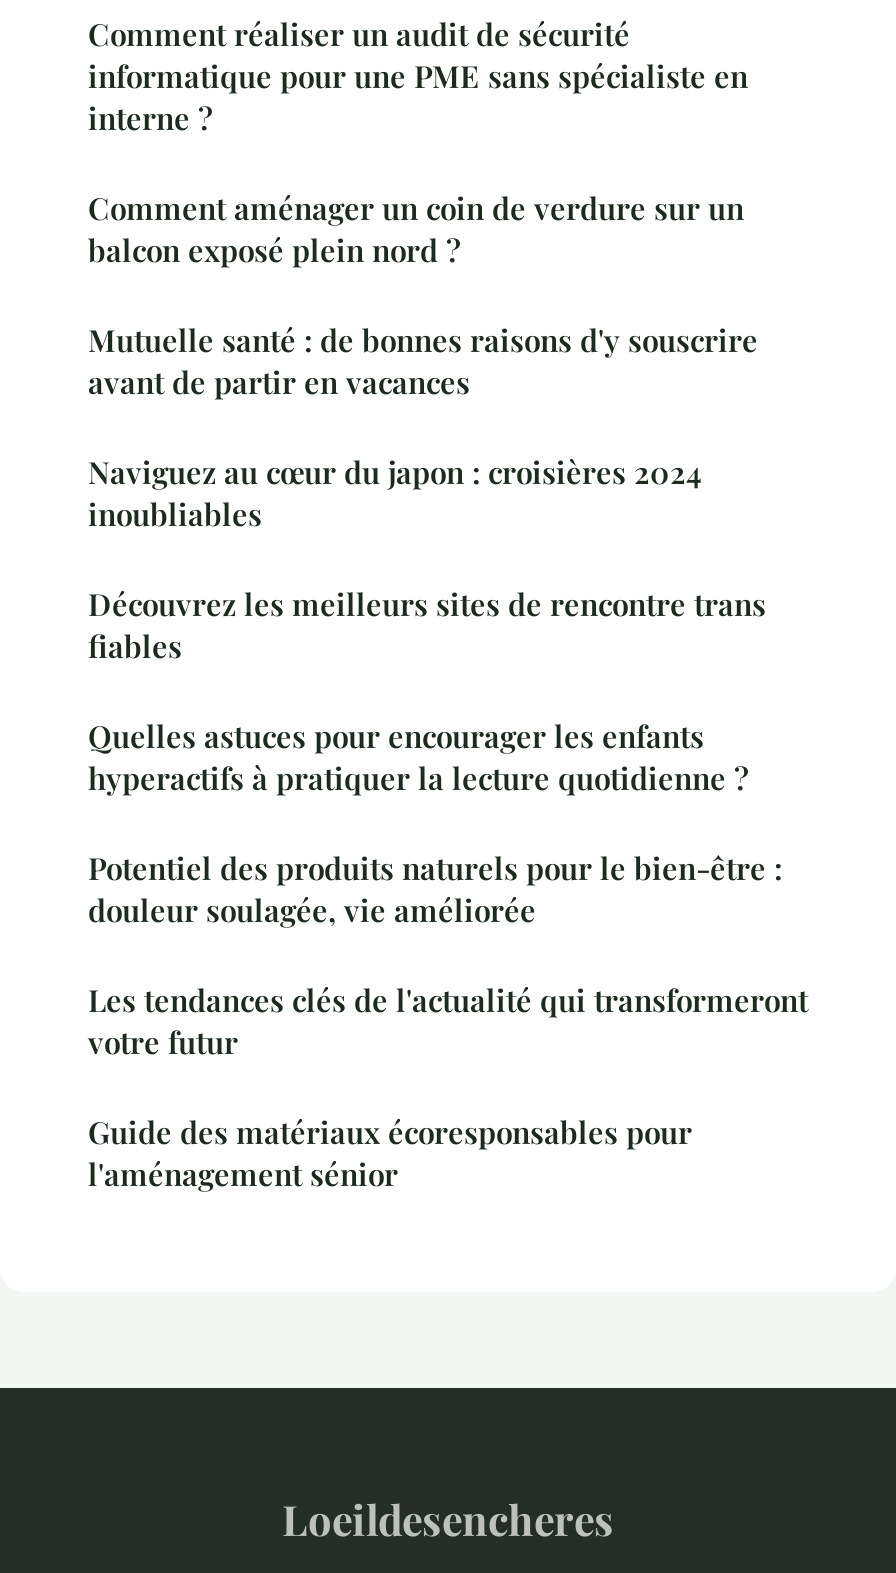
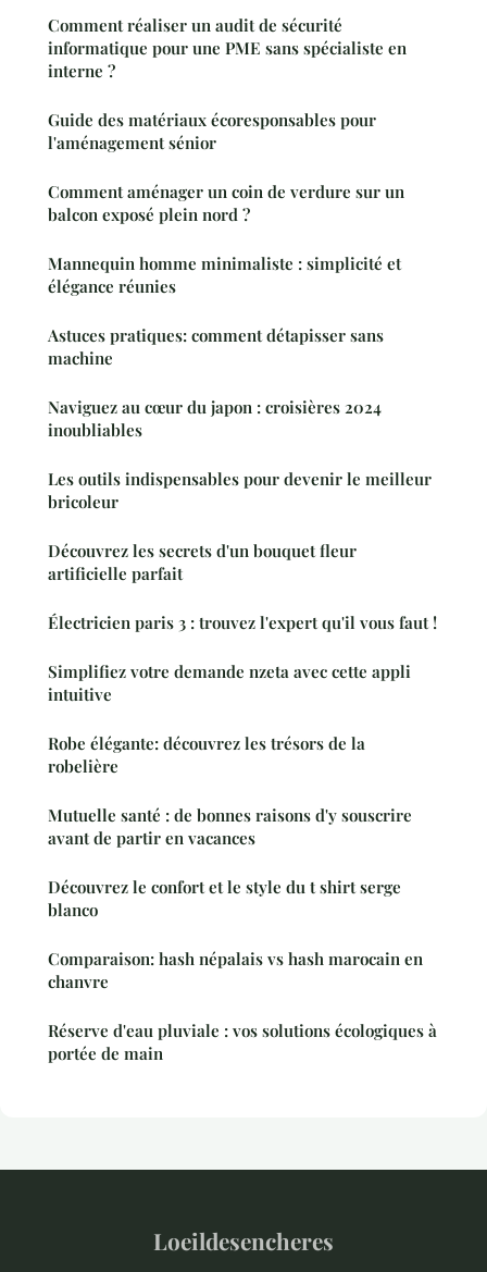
moved down: Comment aménager un coin de verdure sur un | balcon exposé plein nord ?

moved down: Mutuelle santé : de bonnes raisons d'y souscrire | avant de partir en vacances

moved down: Naviguez au cœur du japon : croisières 2024 | inoubliables

- Découvrez les meilleurs sites de rencontre trans
- fiables
- Quelles astuces pour encourager les enfants
- hyperactifs à pratiquer la lecture quotidienne ?
- Potentiel des produits naturels pour le bien-être :
- douleur soulagée, vie améliorée
- Les tendances clés de l'actualité qui transformeront
- votre futur

moved up: Guide des matériaux écoresponsables pour | l'aménagement sénior

+ Mannequin homme minimaliste : simplicité et
+ élégance réunies
+ Astuces pratiques: comment détapisser sans
+ machine
+ Les outils indispensables pour devenir le meilleur
+ bricoleur
+ Découvrez les secrets d'un bouquet fleur
+ artificielle parfait
+ Électricien paris 3 : trouvez l'expert qu'il vous faut !
+ Simplifiez votre demande nzeta avec cette appli
+ intuitive
+ Robe élégante: découvrez les trésors de la
+ robelière
+ Découvrez le confort et le style du t shirt serge
+ blanco
+ Comparaison: hash népalais vs hash marocain en
+ chanvre
+ Réserve d'eau pluviale : vos solutions écologiques à
+ portée de main
